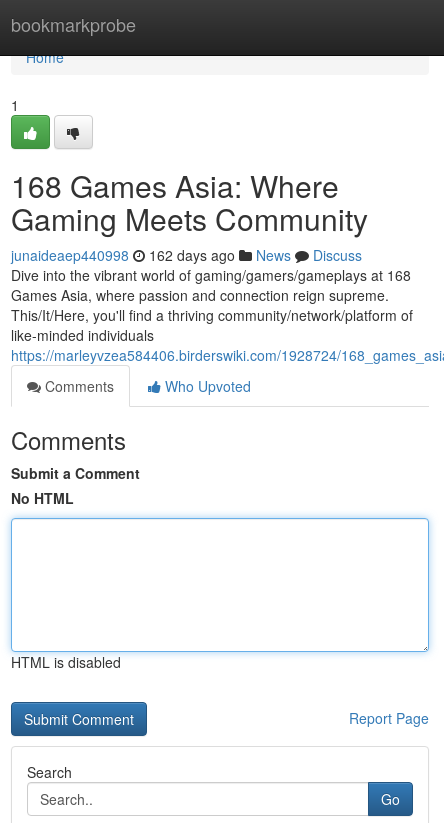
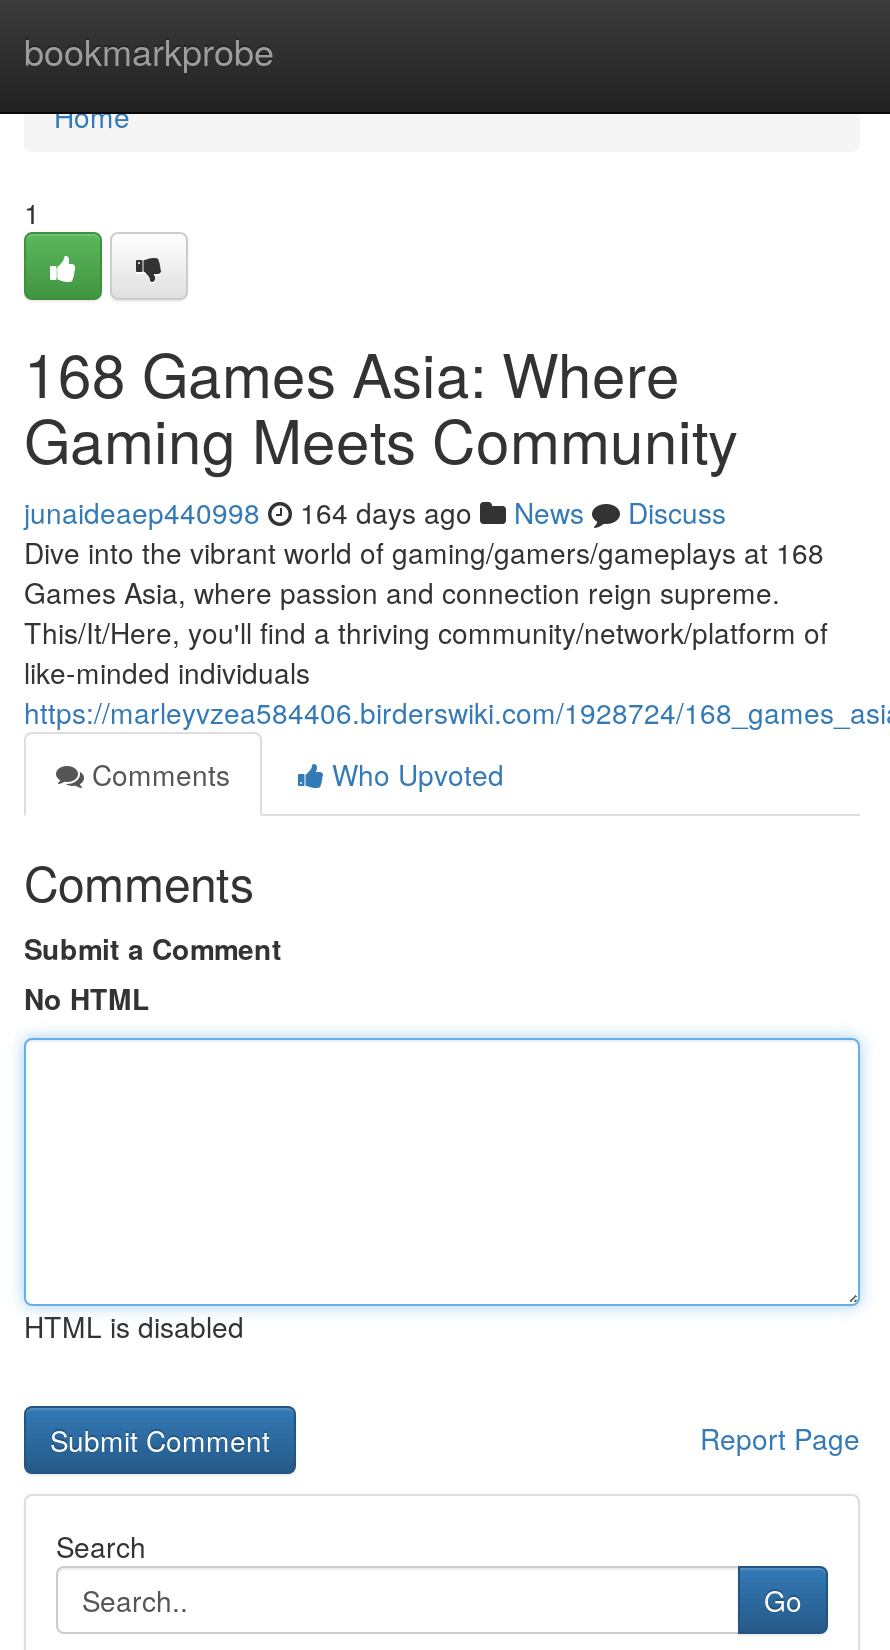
- junaideaep440998 162 days ago News Discuss
+ junaideaep440998 164 days ago News Discuss
